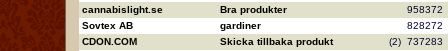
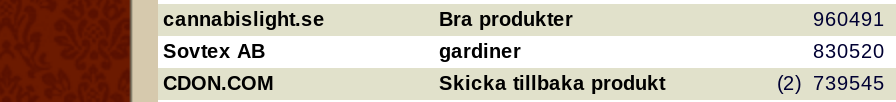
- 958372
+ 960491

- 828272
+ 830520

- (2) 737283
+ (2) 739545
